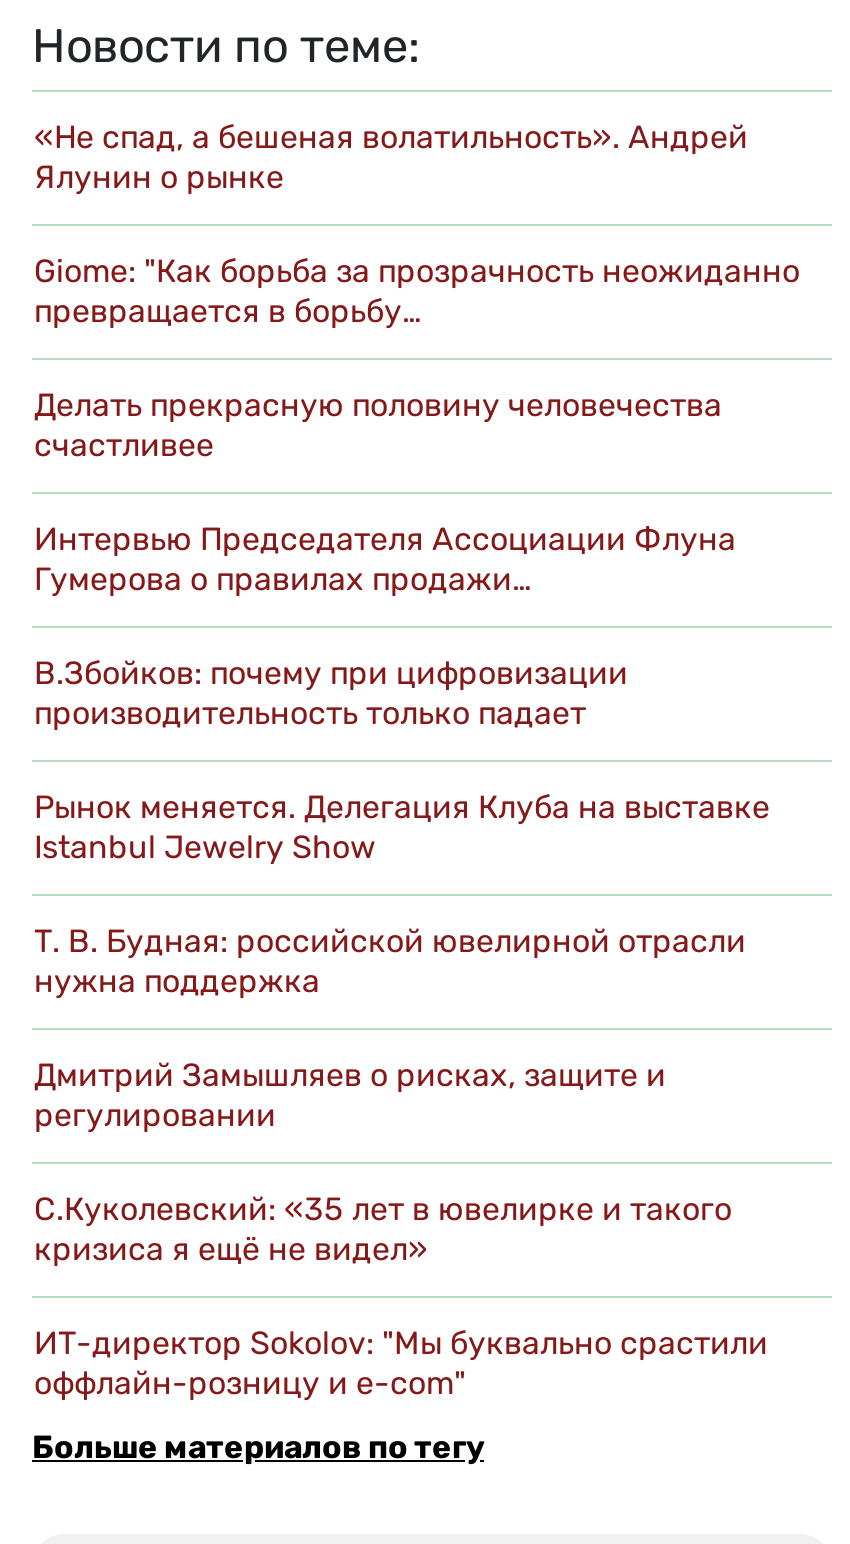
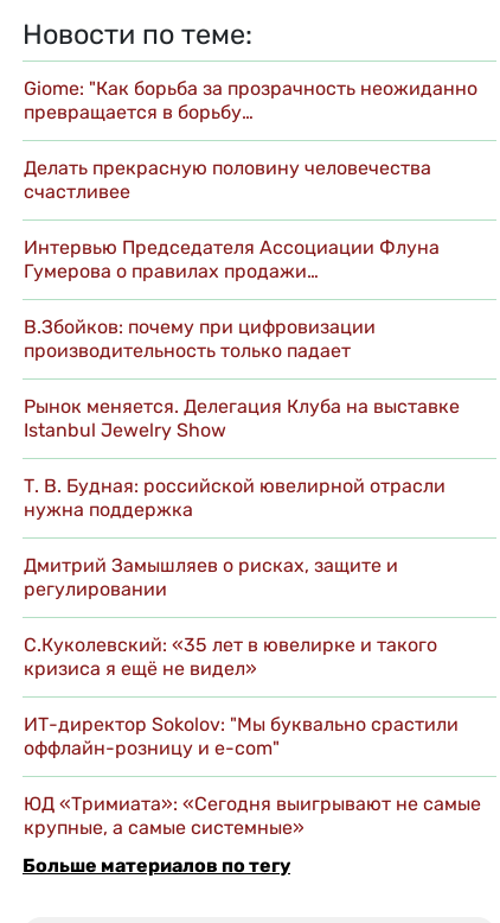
- «Не спад, а бешеная волатильность». Андрей
- Ялунин о рынке

moved up: Giome: "Как борьба за прозрачность неожиданно | превращается в борьбу… | Делать прекрасную половину человечества | ... | ИТ-директор Sokolov: "Мы буквально срастили | оффлайн-розницу и e-com"

+ ЮД «Тримиата»: «Сегодня выигрывают не самые
+ крупные, а самые системные»
